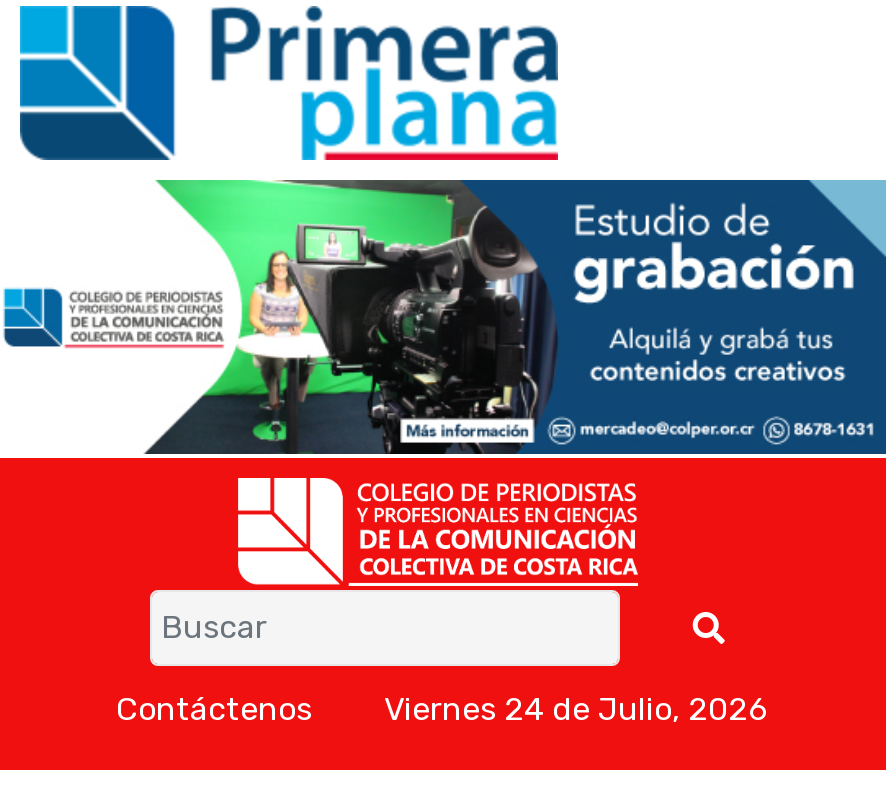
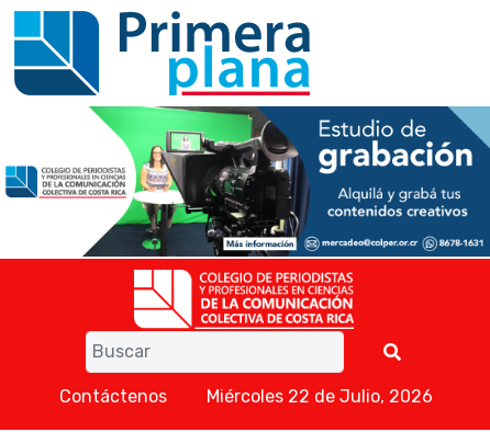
- Viernes 24 de Julio, 2026
+ Miércoles 22 de Julio, 2026
